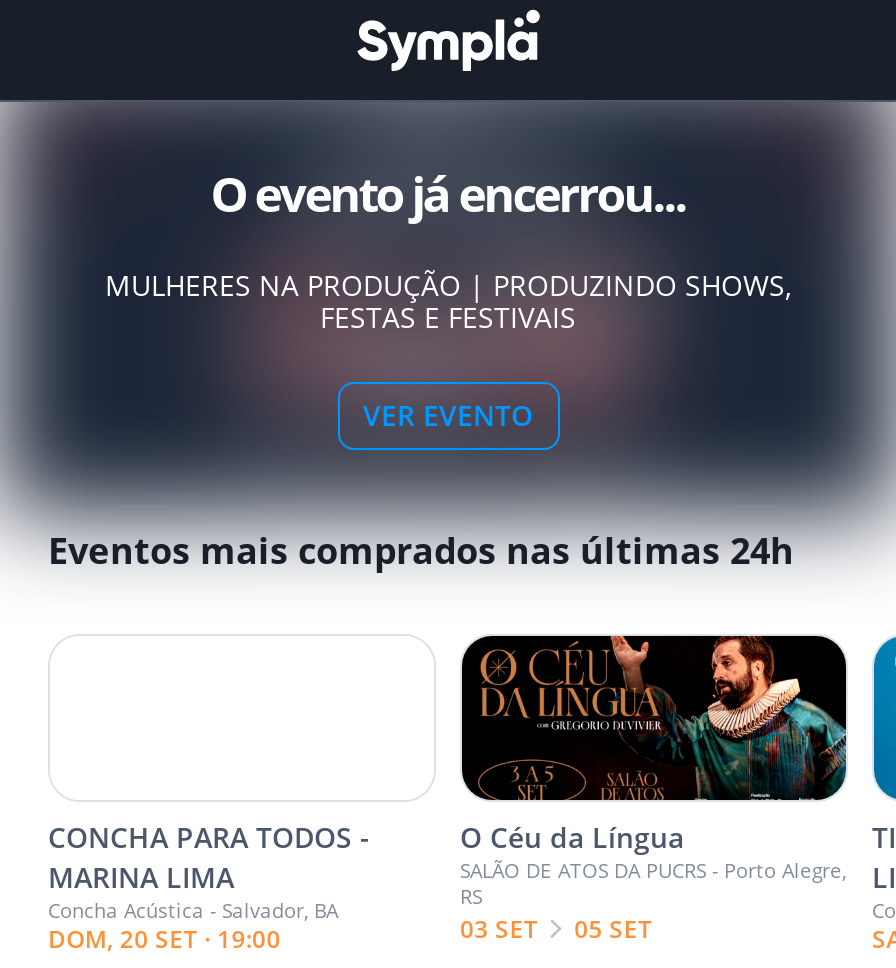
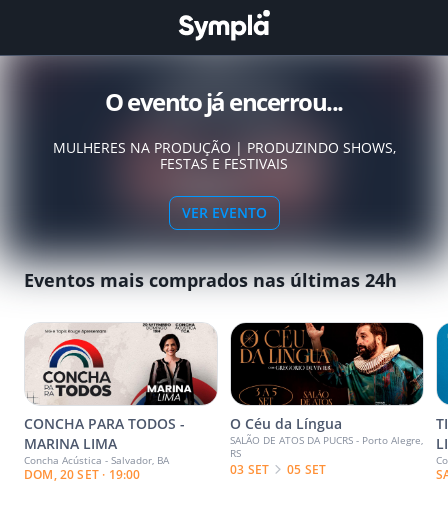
+ [image]
